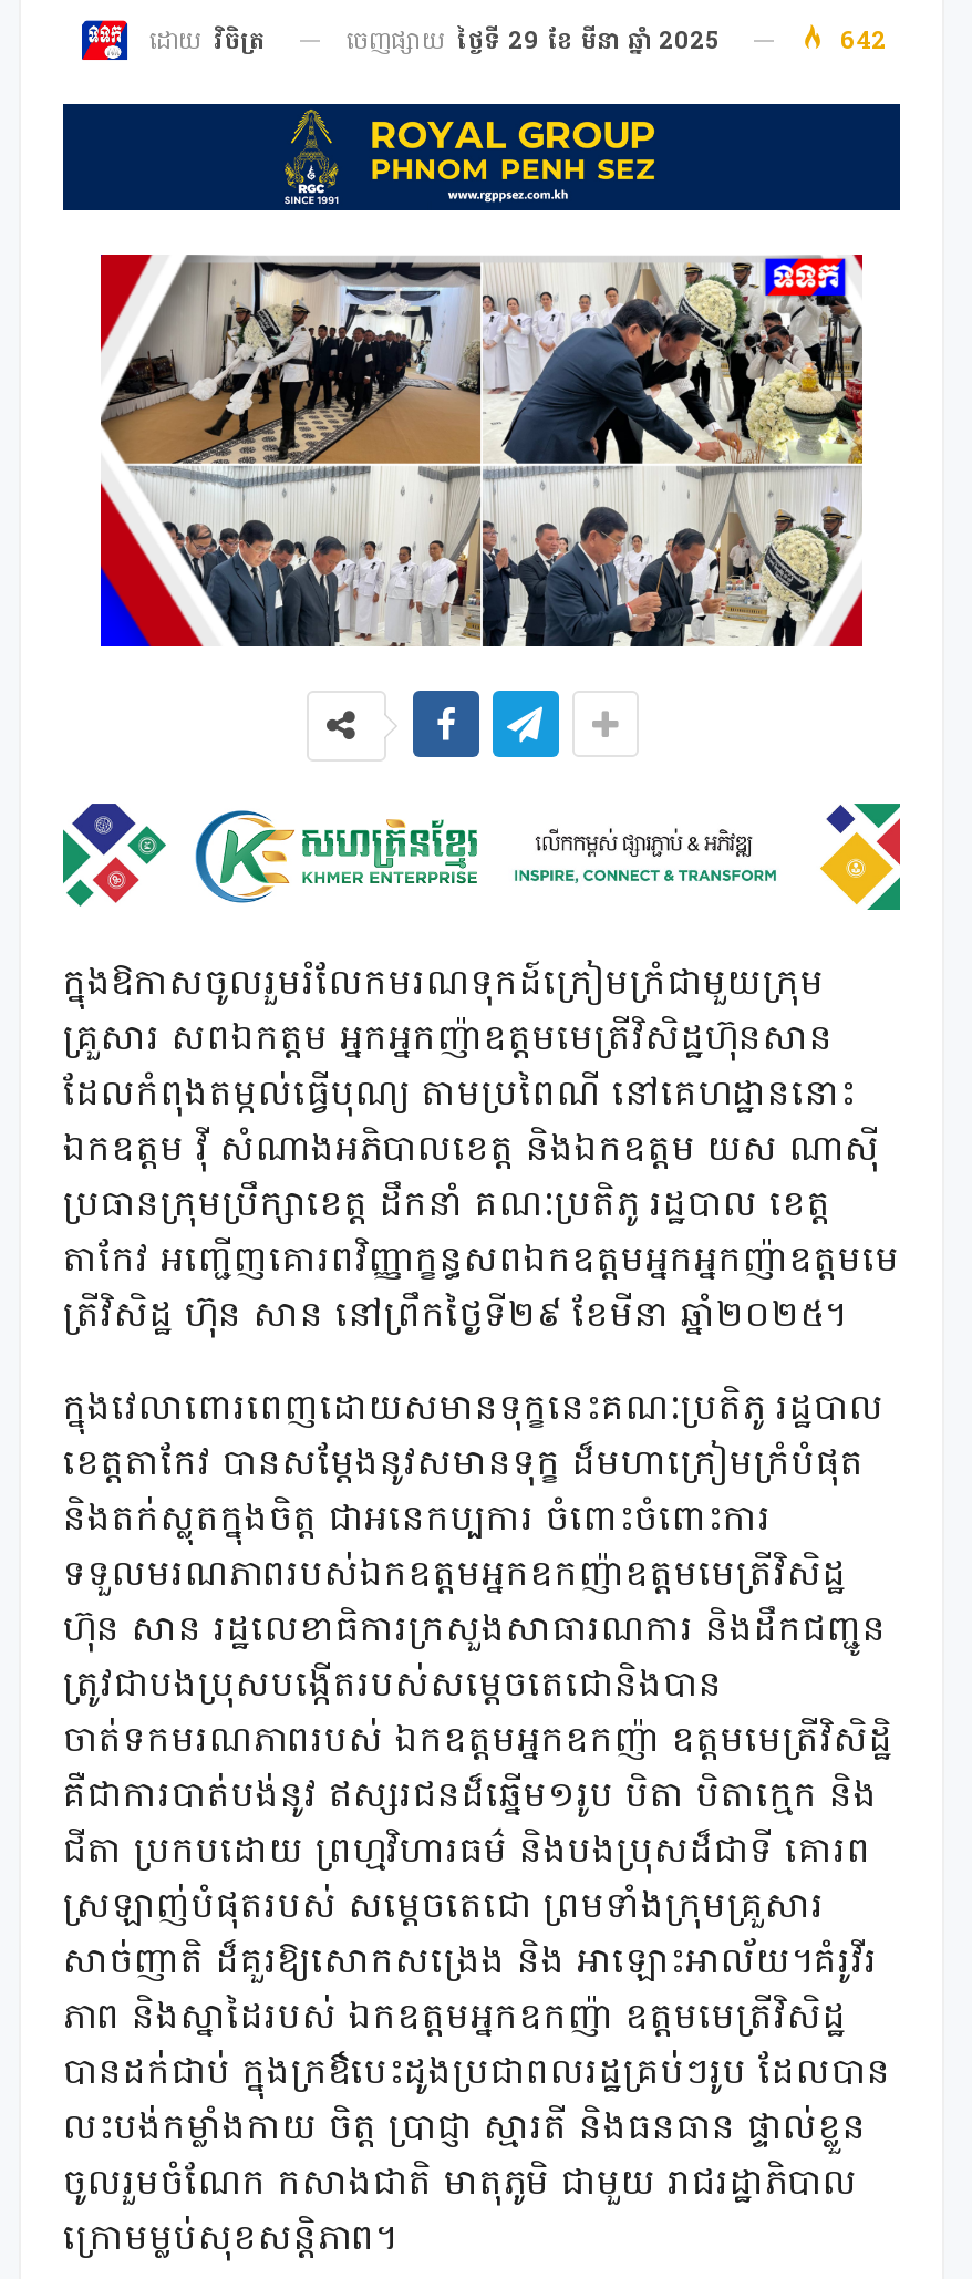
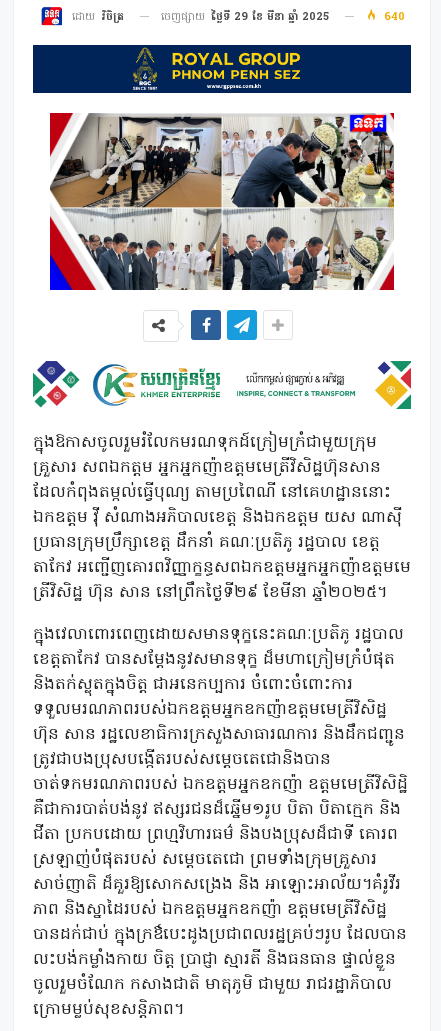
- 642
+ 640
